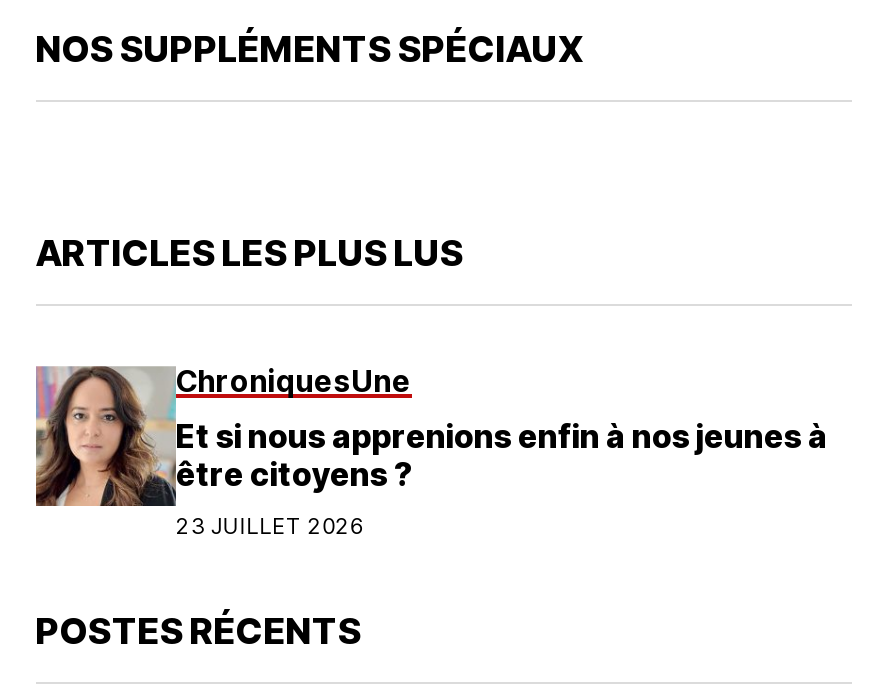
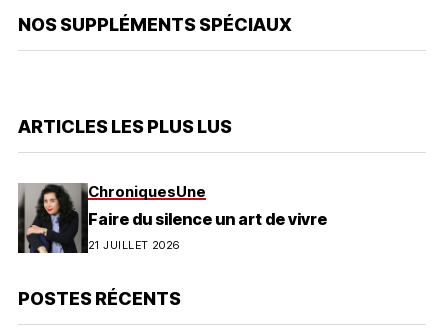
- [image]
- Et si nous apprenions enfin à nos jeunes à
- être citoyens ?
- 23 JUILLET 2026
+ [image]
+ Faire du silence un art de vivre
+ 21 JUILLET 2026
